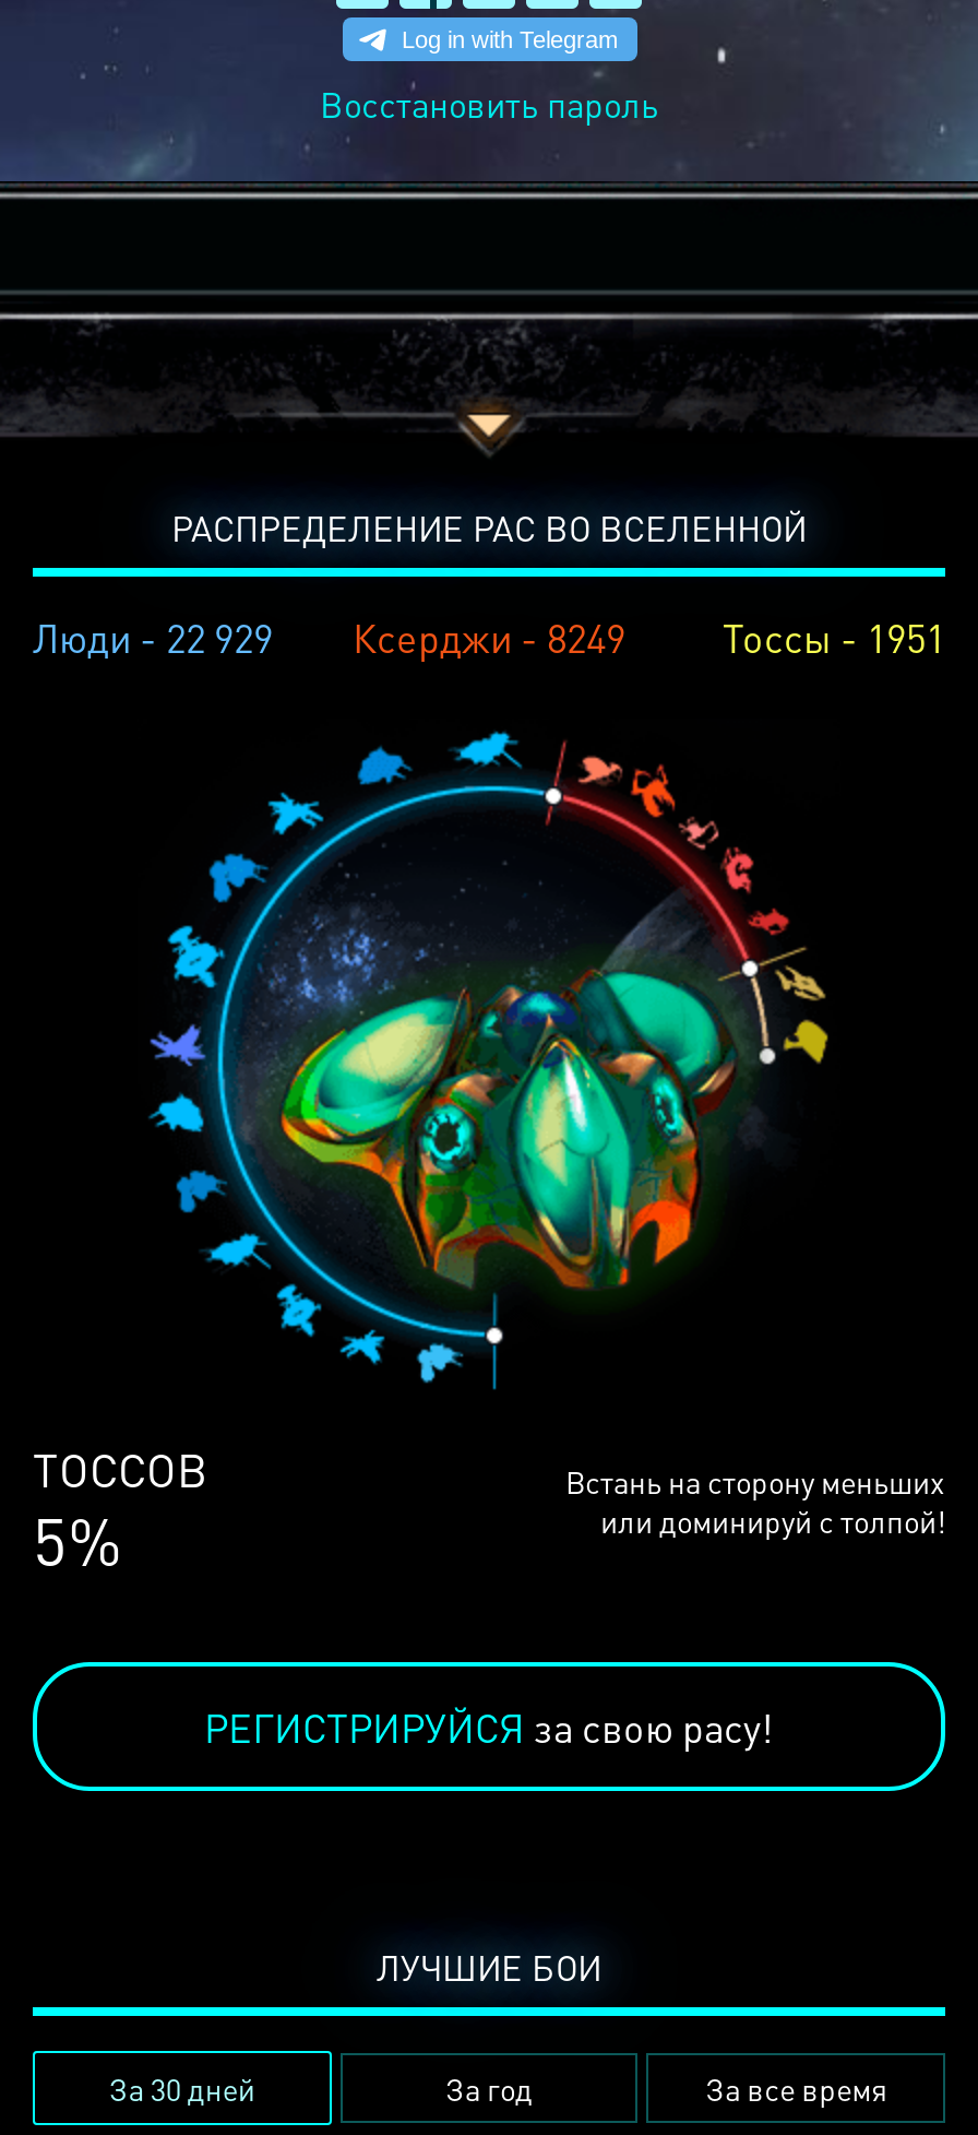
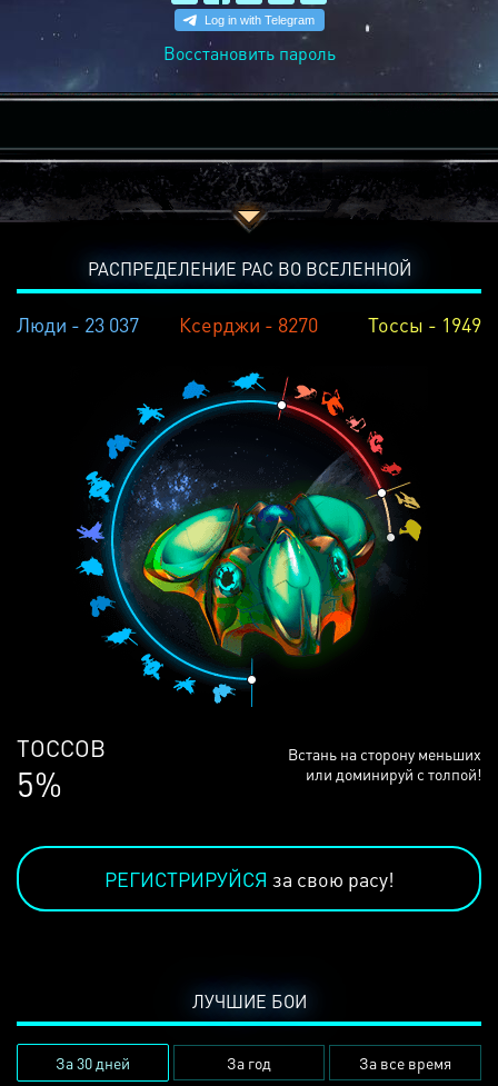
- Люди - 22 929
+ Люди - 23 037

- Ксерджи - 8249
+ Ксерджи - 8270

- Тоссы - 1951
+ Тоссы - 1949
